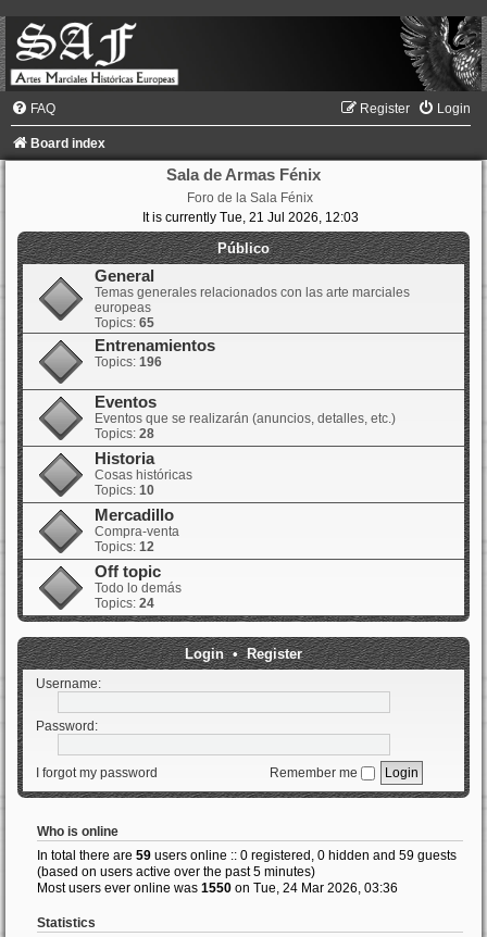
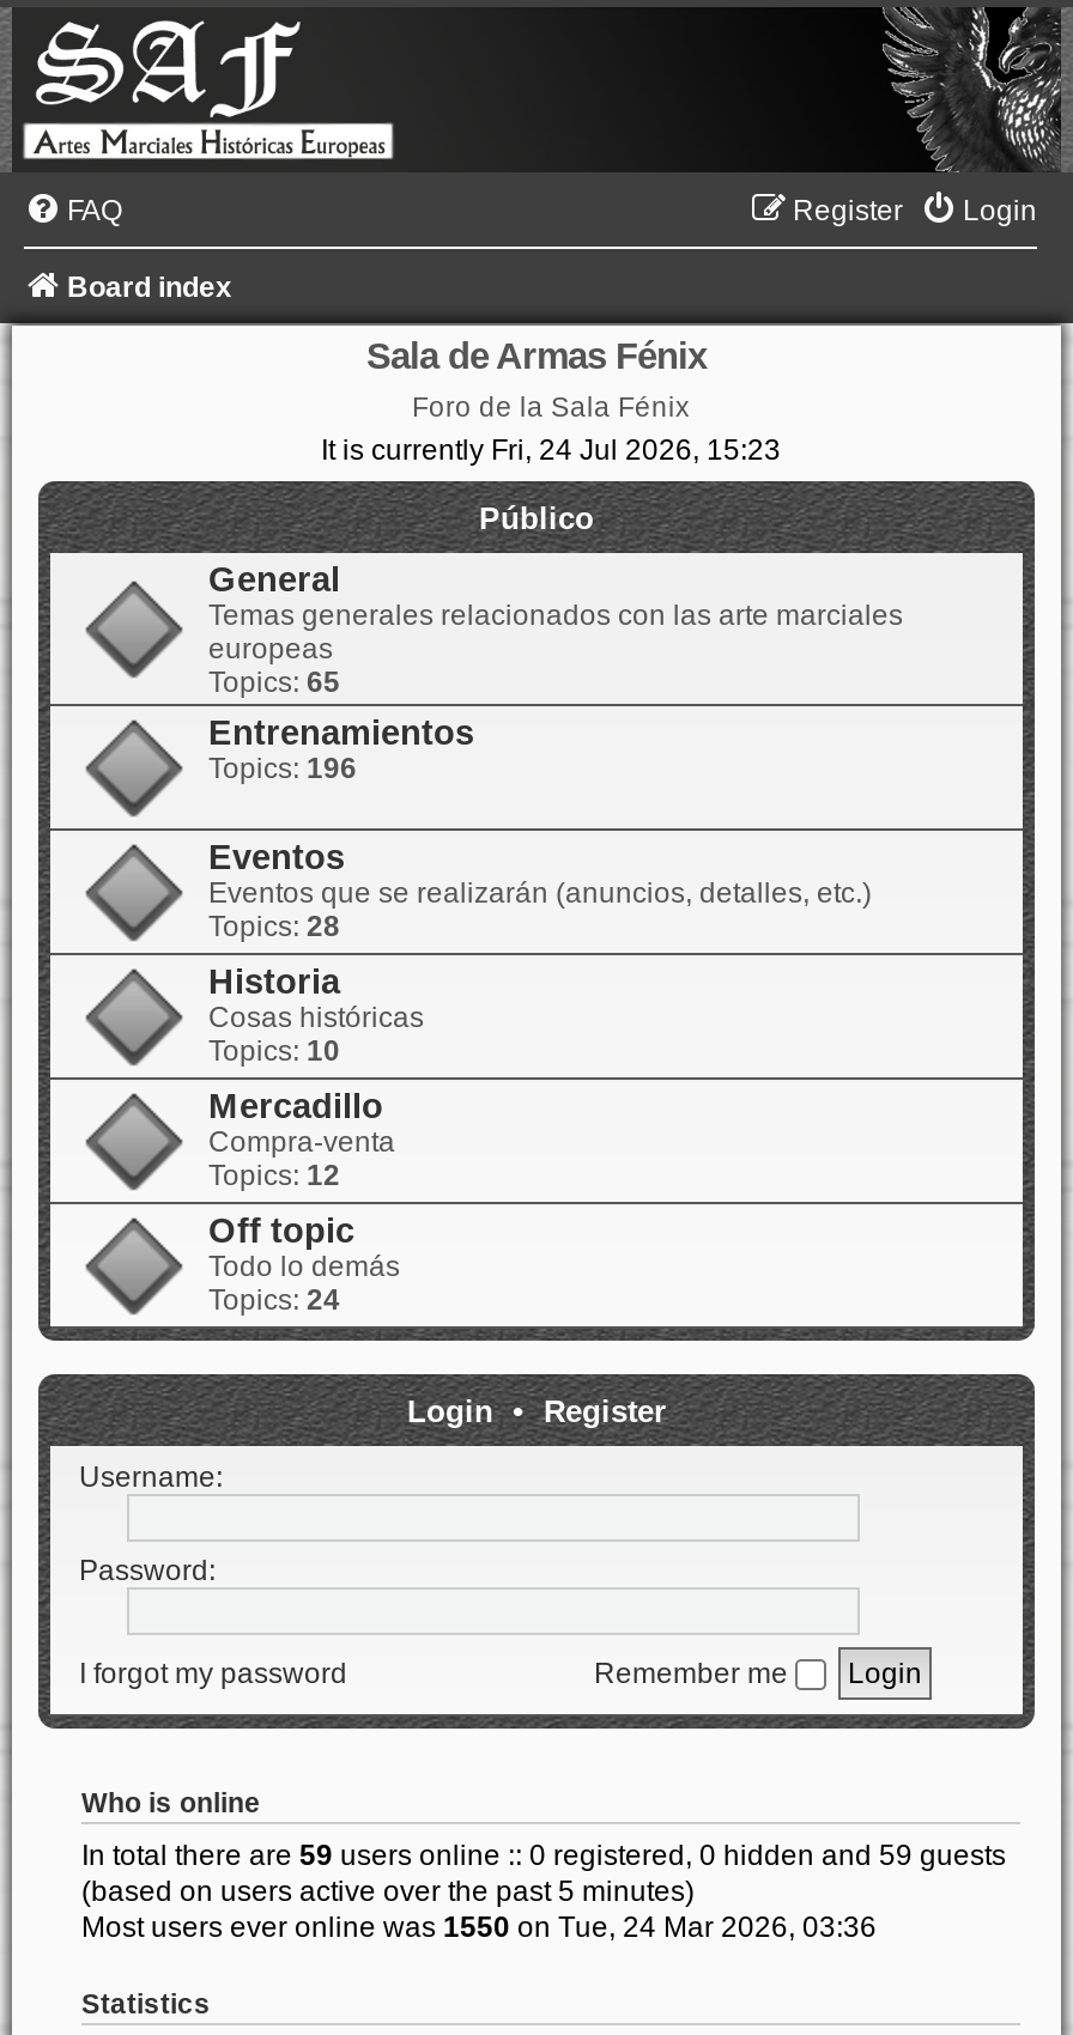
- It is currently Tue, 21 Jul 2026, 12:03
+ It is currently Fri, 24 Jul 2026, 15:23
